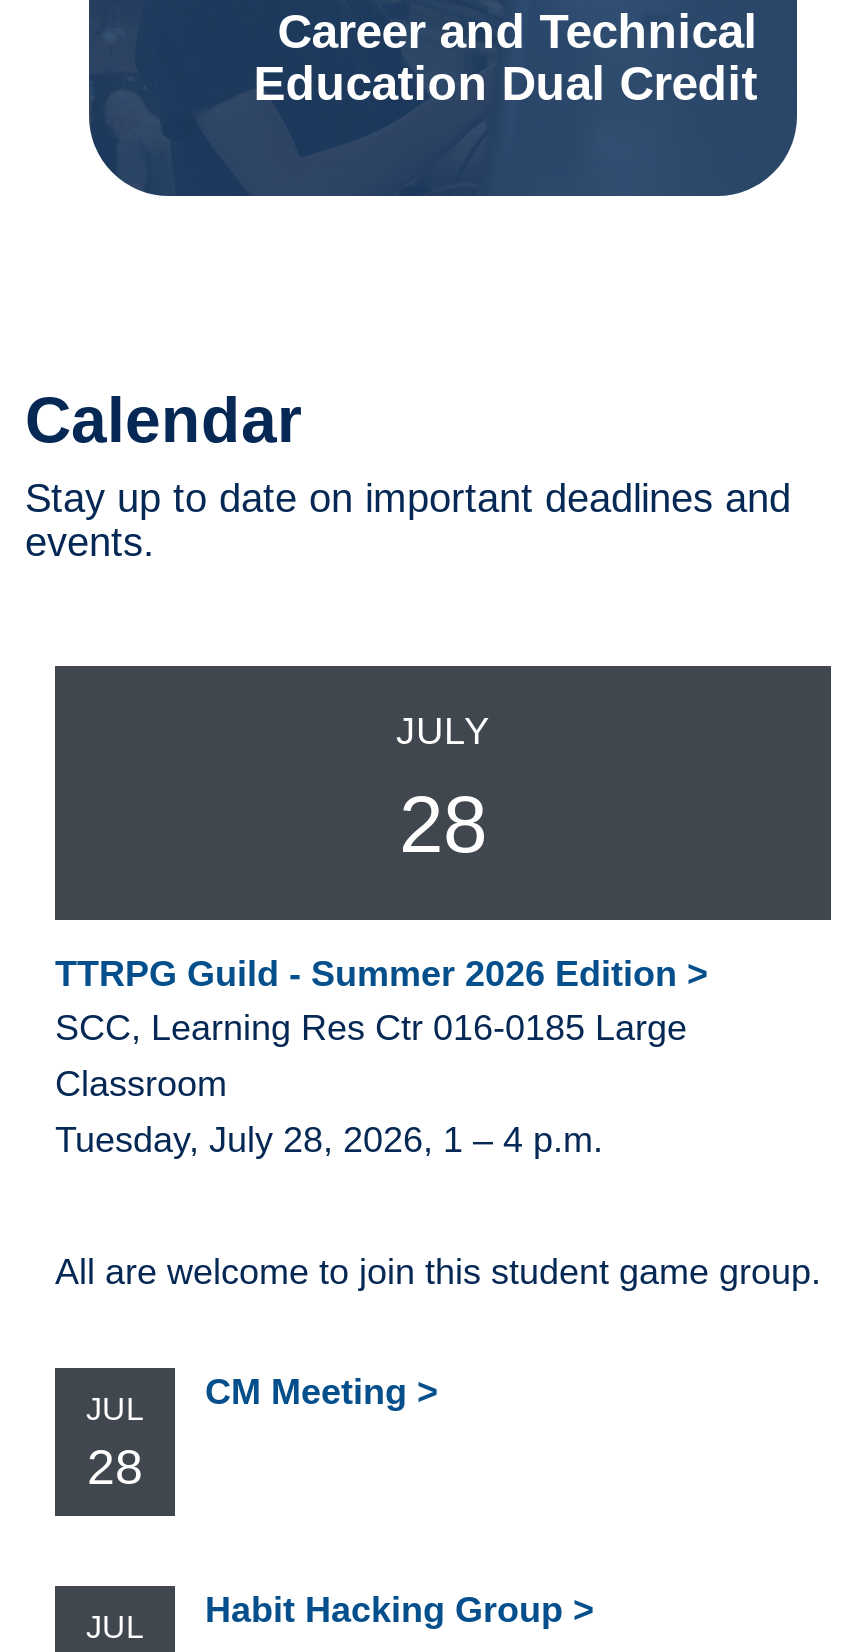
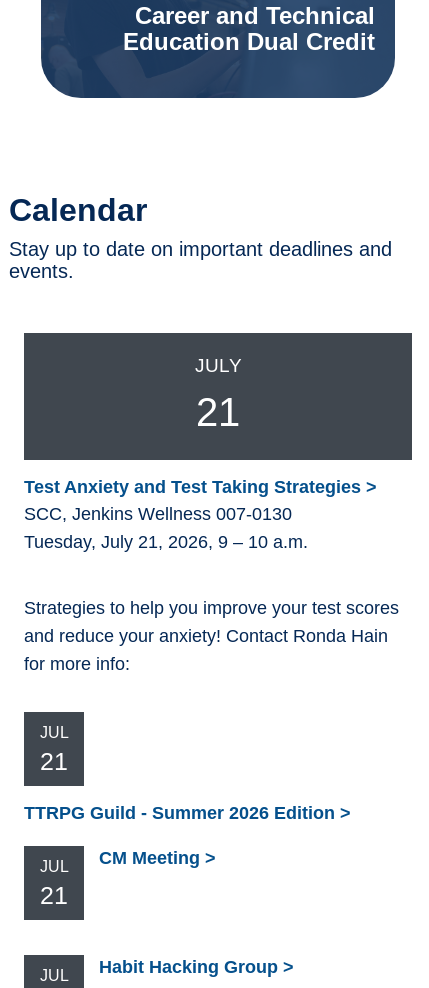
- 28
+ 21

moved down: TTRPG Guild - Summer 2026 Edition

- SCC, Learning Res Ctr 016-0185 Large
- Classroom
- Tuesday, July 28, 2026, 1 – 4 p.m.
+ Test Anxiety and Test Taking Strategies
+ SCC, Jenkins Wellness 007-0130
+ Tuesday, July 21, 2026, 9 – 10 a.m.

- All are welcome to join this student game group.
+ Strategies to help you improve your test scores
+ and reduce your anxiety! Contact Ronda Hain
+ for more info:

- 28
+ 21
+ JUL
+ 21
